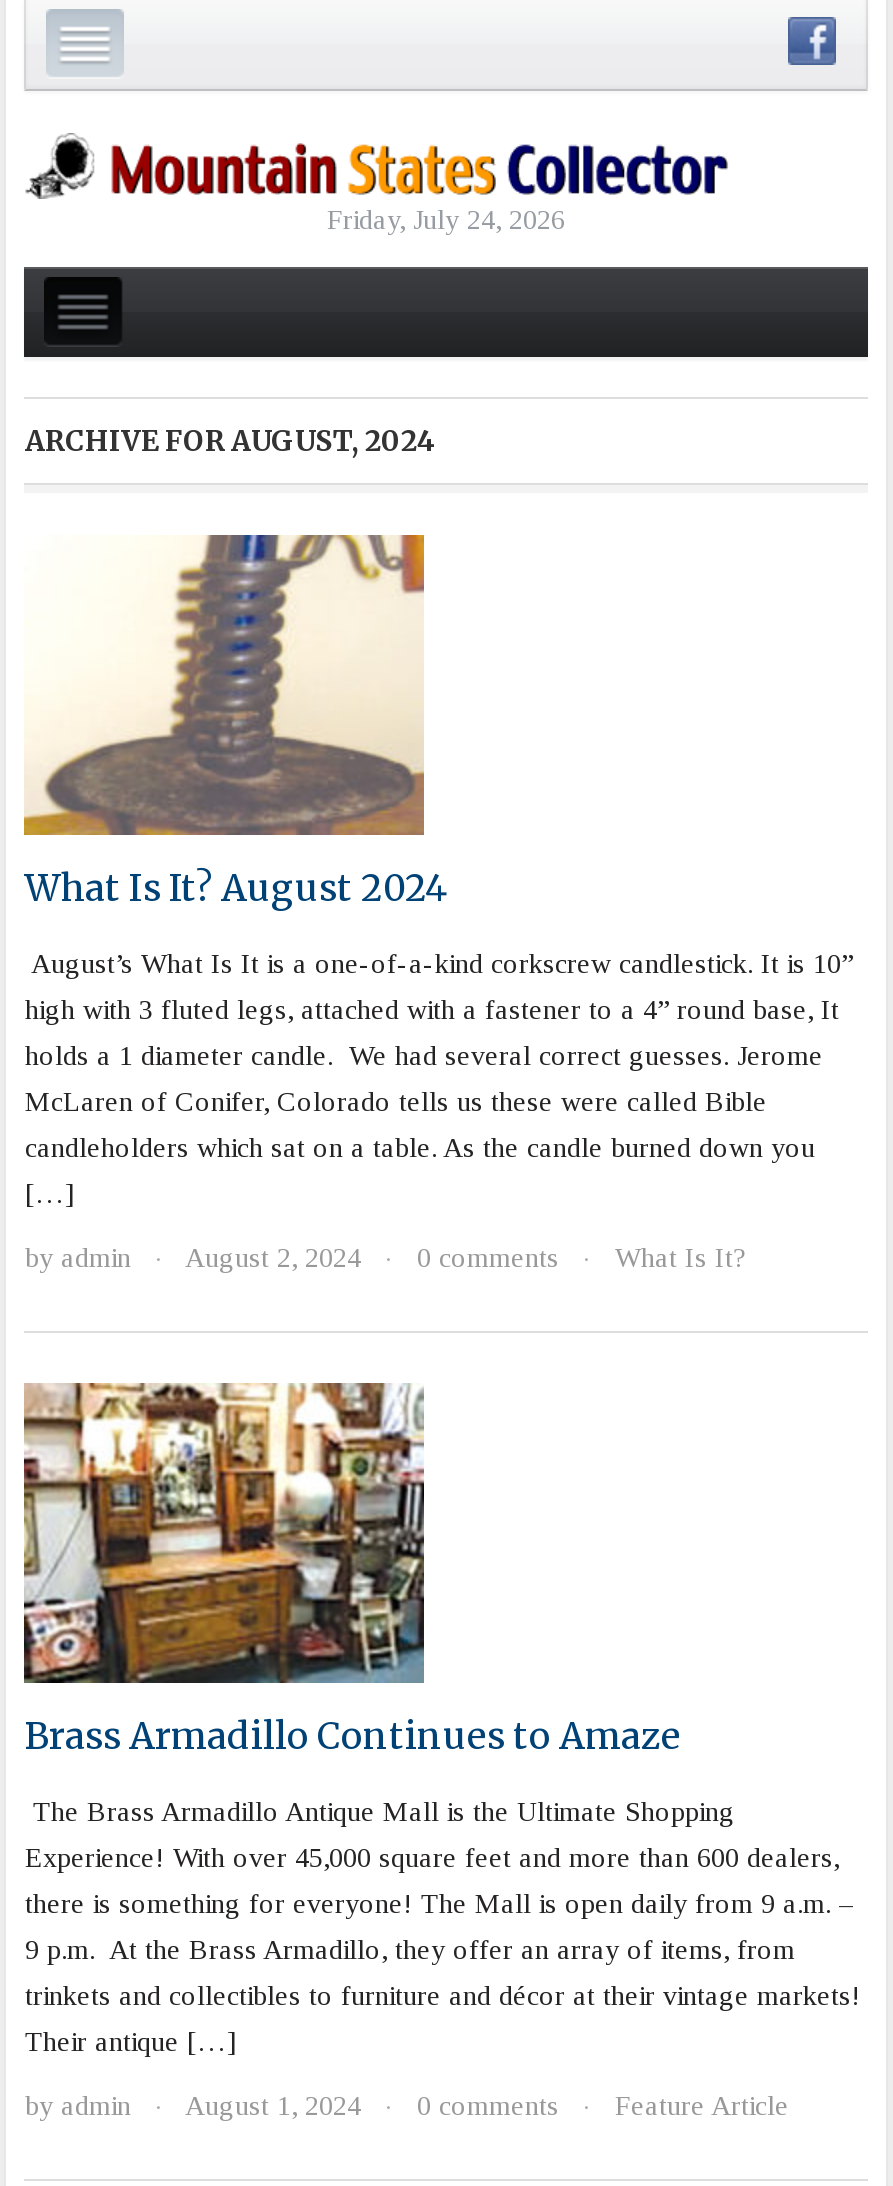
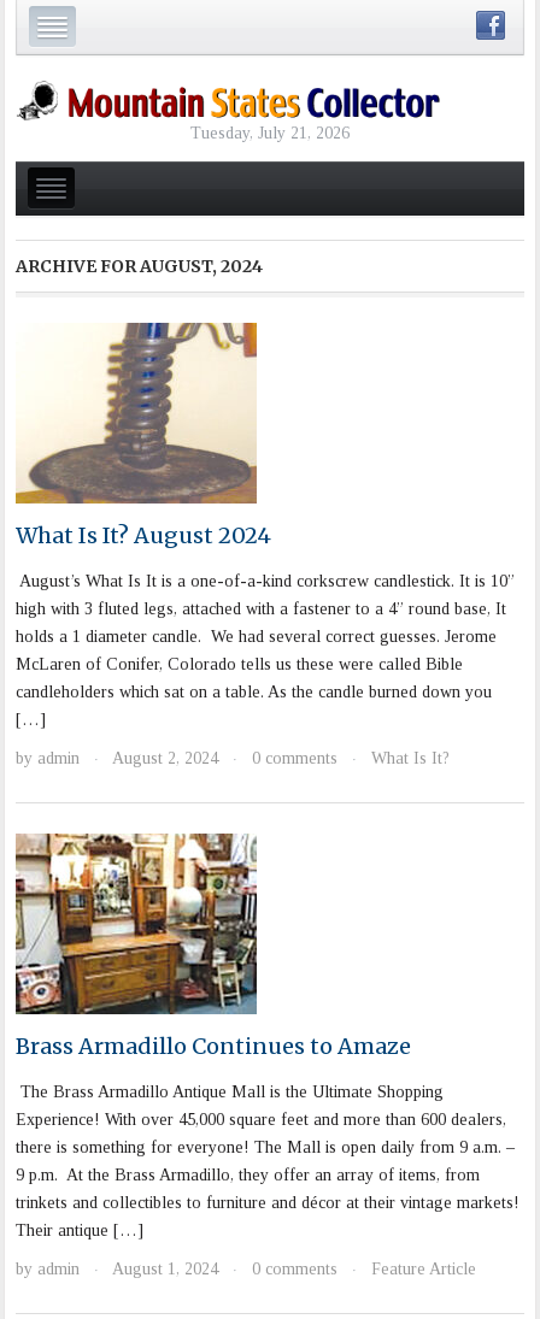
- Friday, July 24, 2026
+ Tuesday, July 21, 2026
